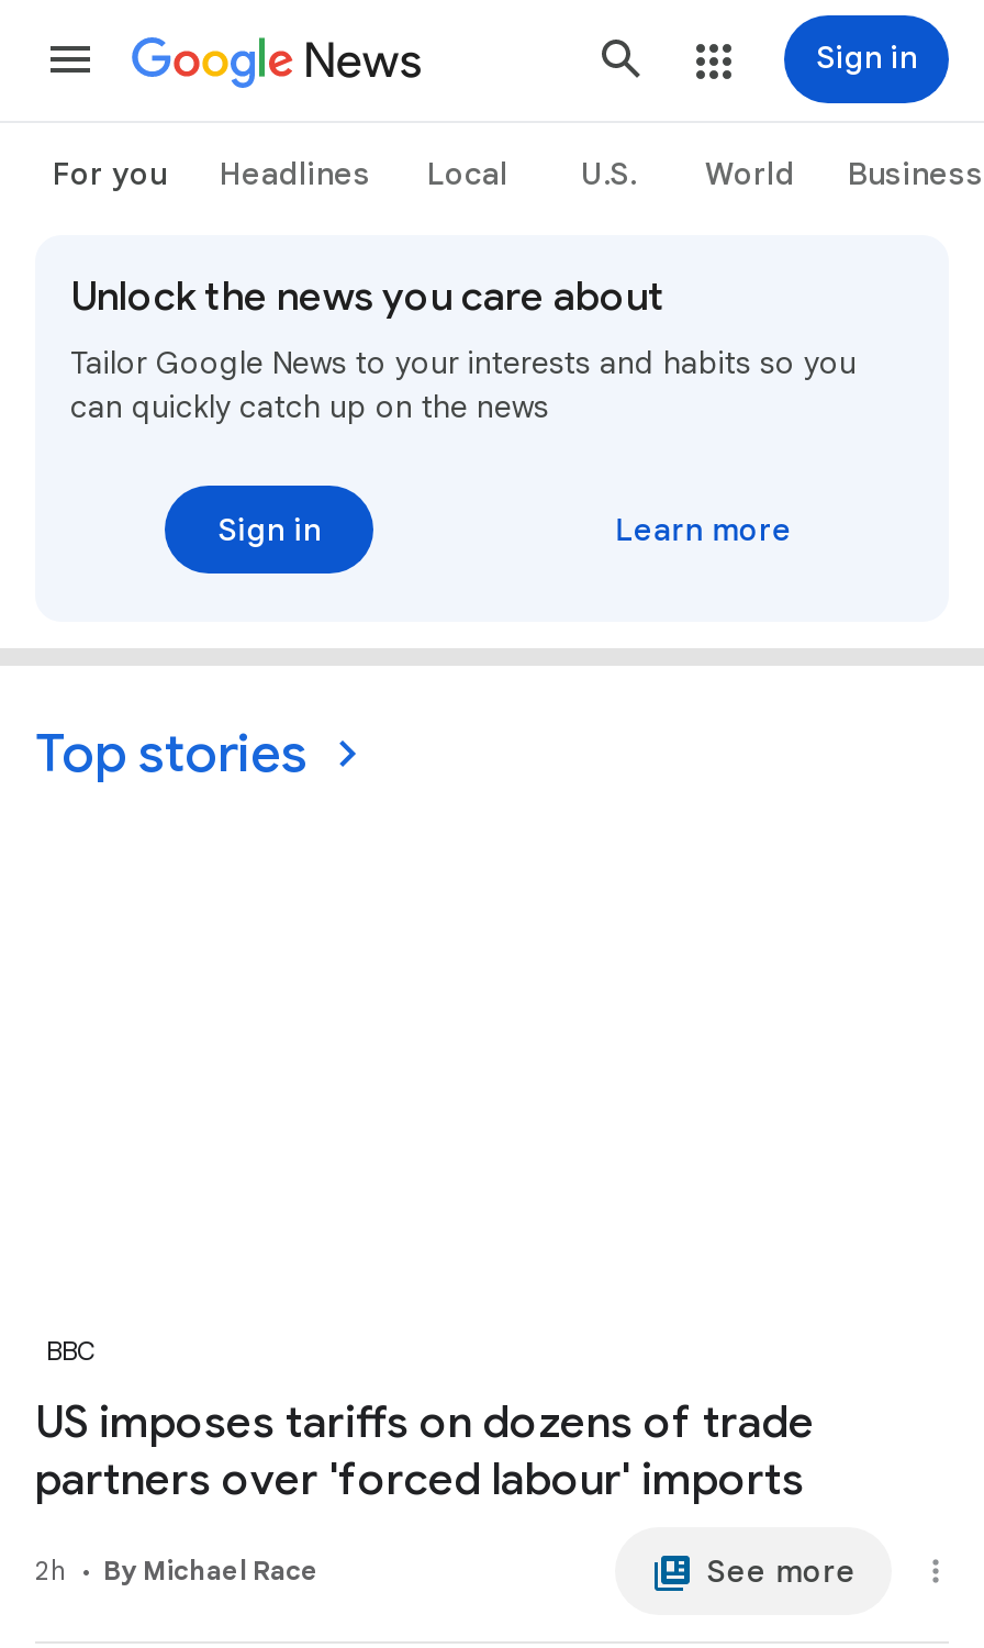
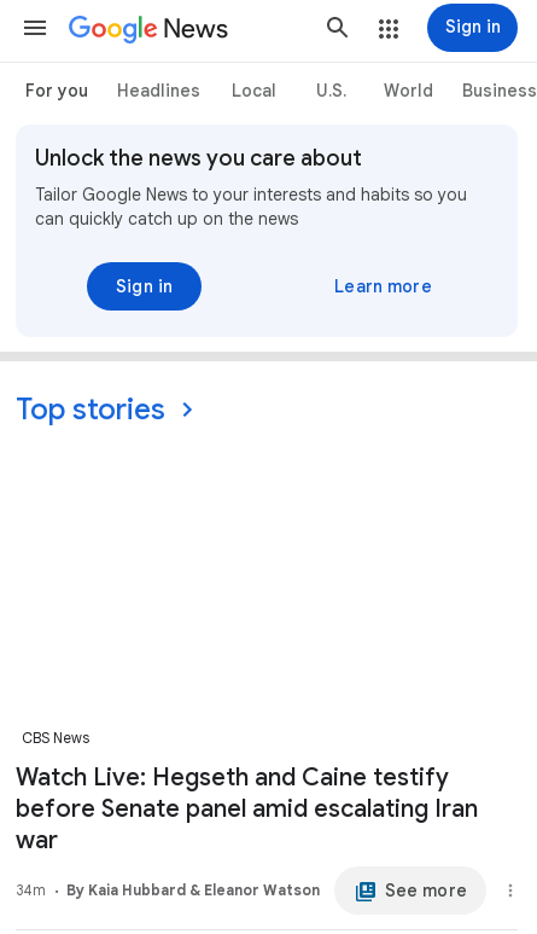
- BBC
+ CBS News

- US imposes tariffs on dozens of trade
- partners over 'forced labour' imports
+ Watch Live: Hegseth and Caine testify
+ before Senate panel amid escalating Iran
+ war

- 2h
- By Michael Race
+ 34m
+ By Kaia Hubbard & Eleanor Watson
